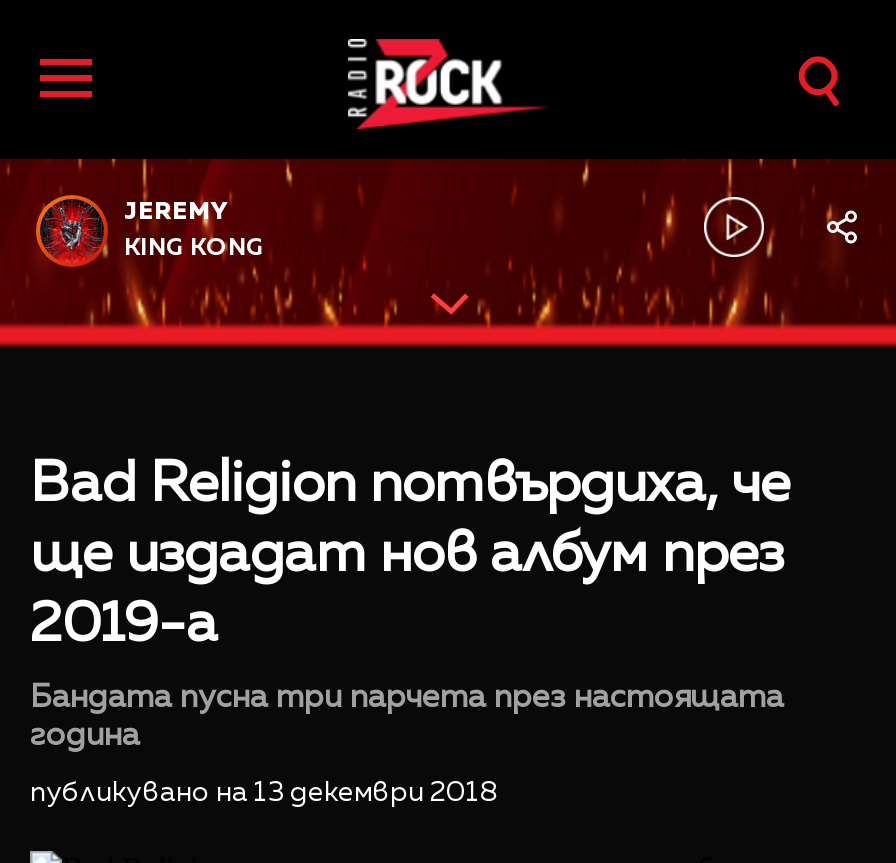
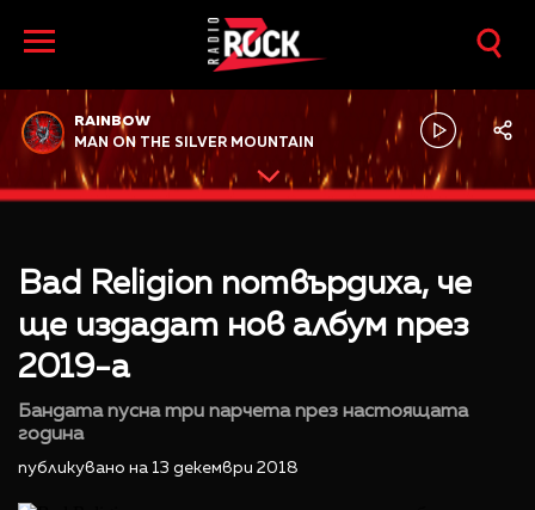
- JEREMY
+ RAINBOW

- KING KONG
+ MAN ON THE SILVER MOUNTAIN
